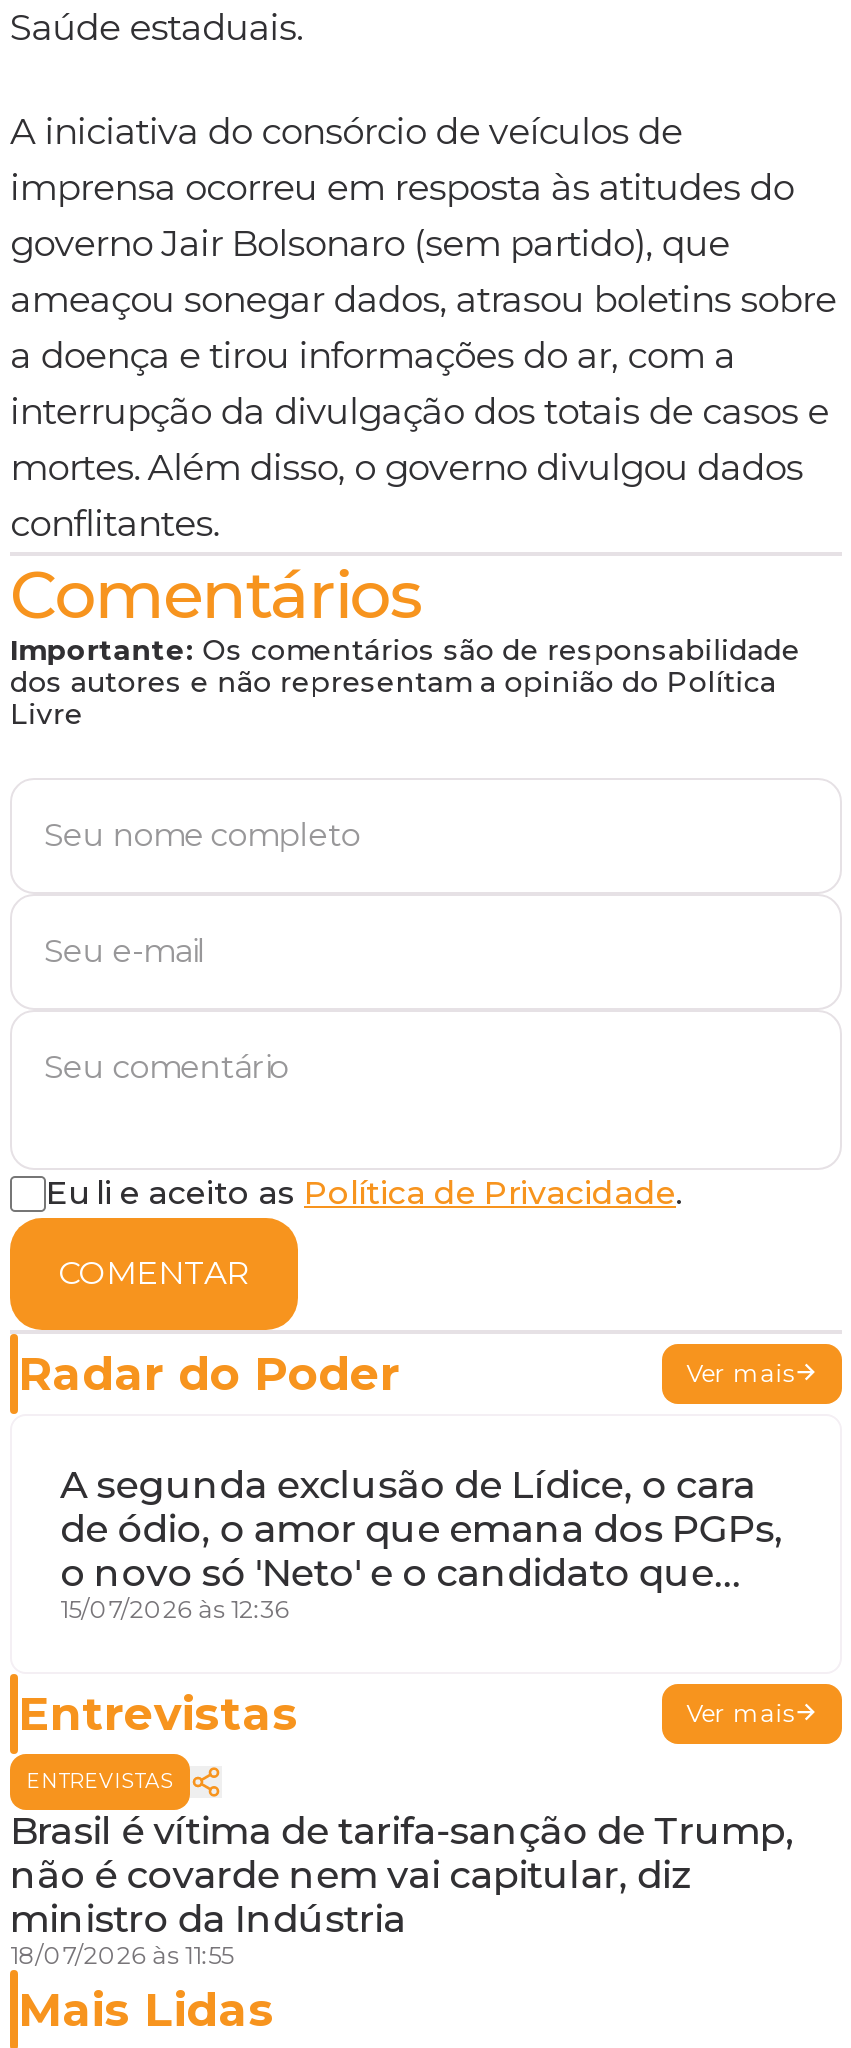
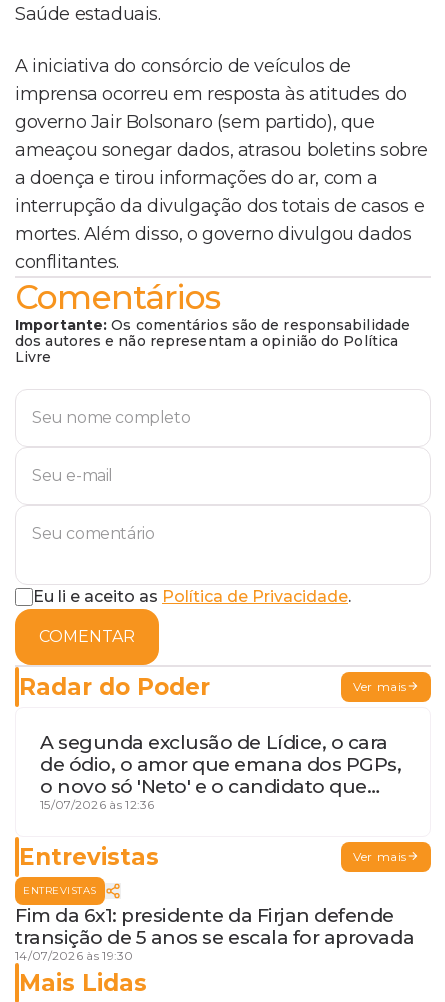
- Brasil é vítima de tarifa-sanção de Trump,
- não é covarde nem vai capitular, diz
- ministro da Indústria
- 18/07/2026 às 11:55
+ Fim da 6x1: presidente da Firjan defende
+ transição de 5 anos se escala for aprovada
+ 14/07/2026 às 19:30
